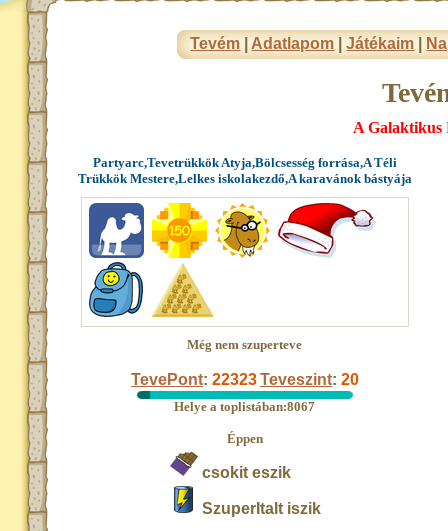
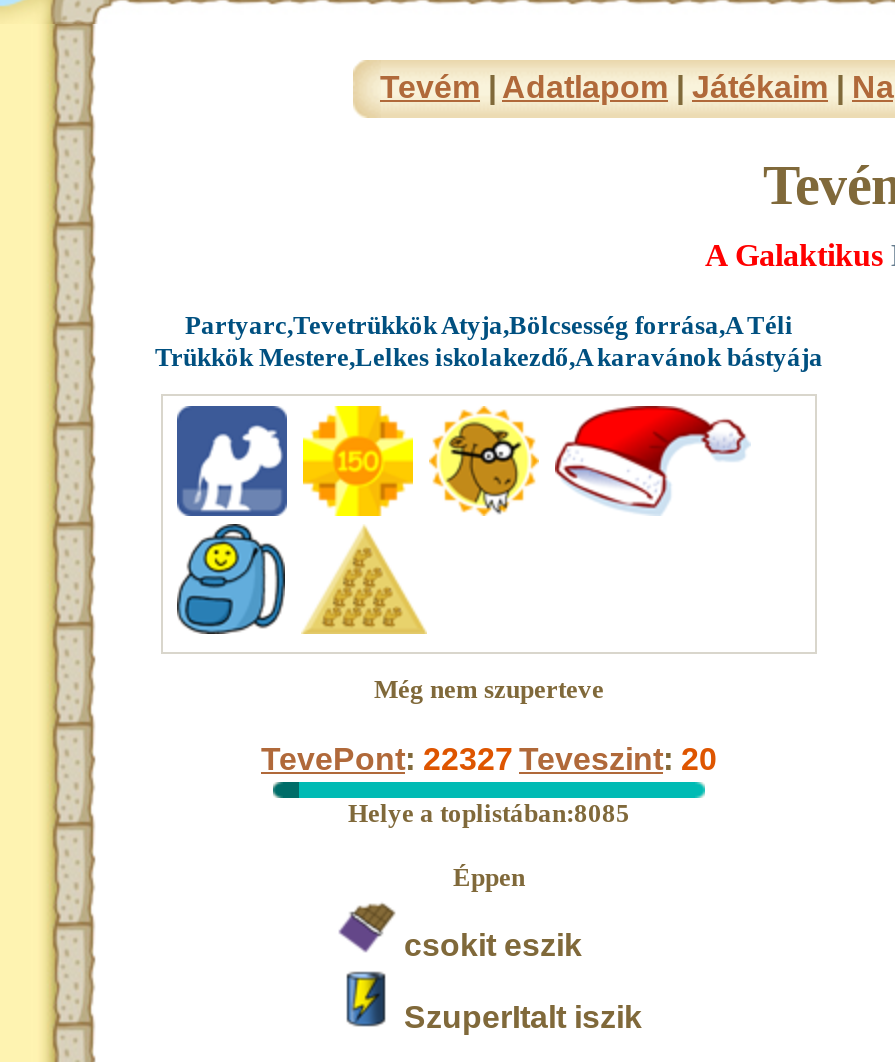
- TevePont: 22323 Teveszint: 20
+ TevePont: 22327 Teveszint: 20

- Helye a toplistában:8067
+ Helye a toplistában:8085
